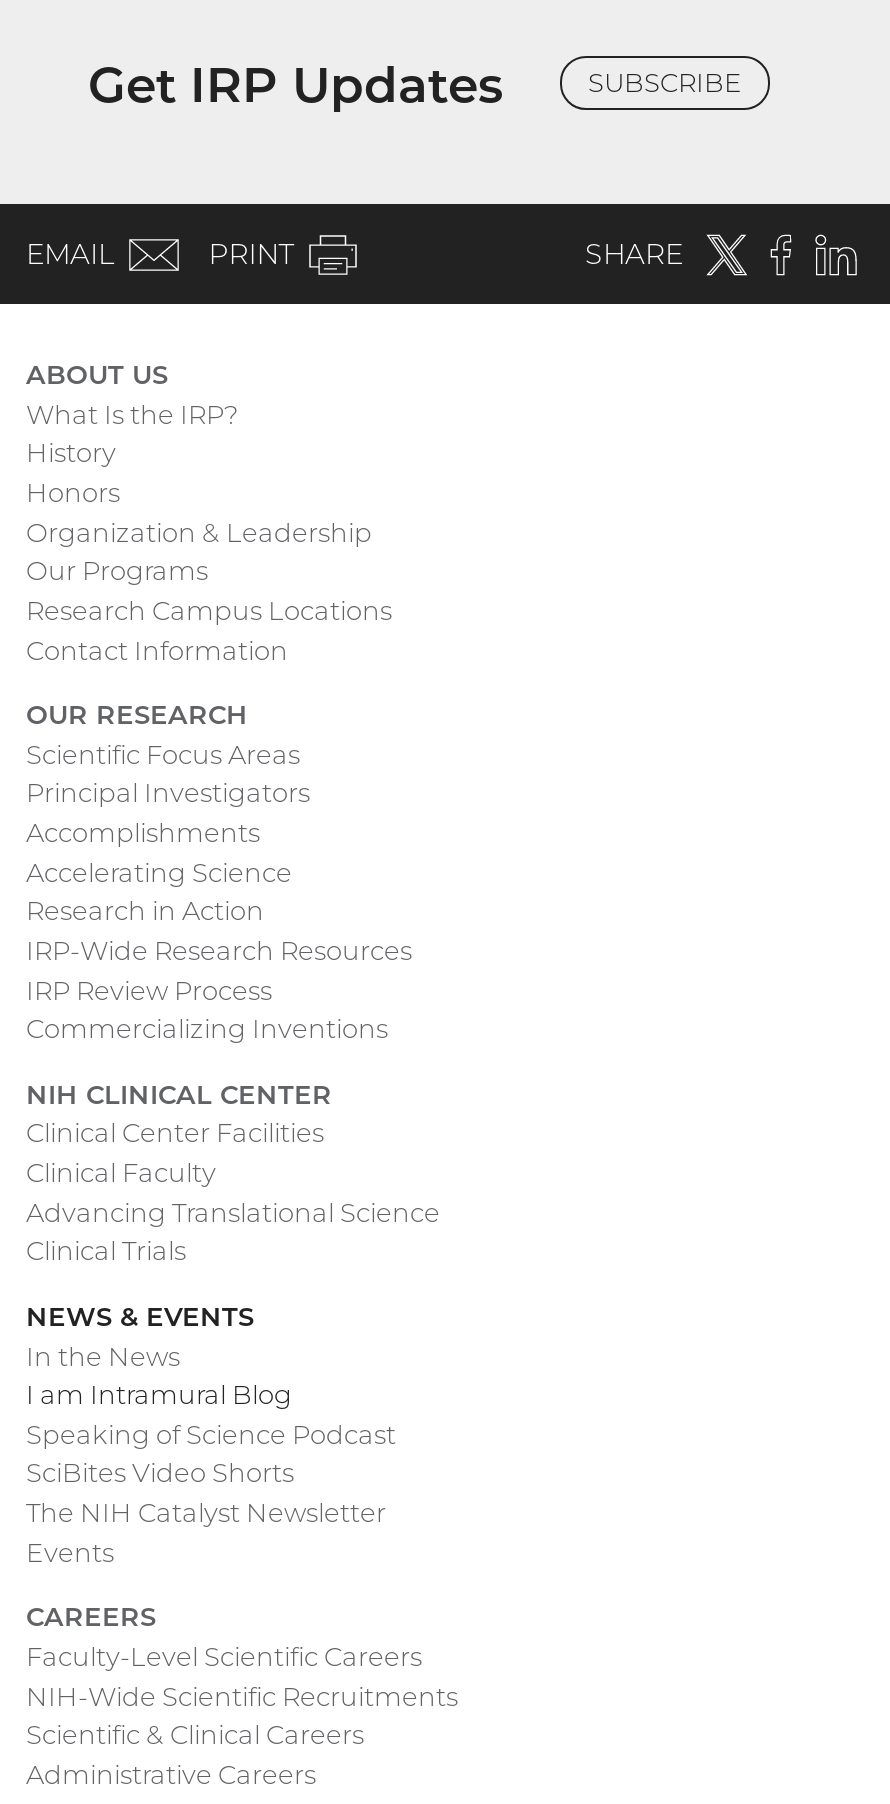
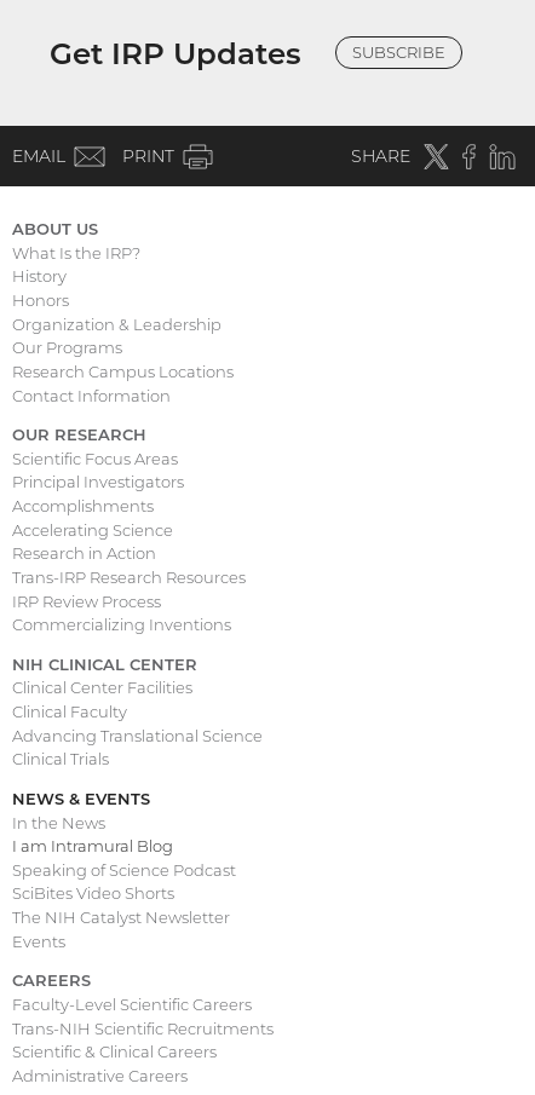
- IRP-Wide Research Resources
+ Trans-IRP Research Resources

- NIH-Wide Scientific Recruitments
+ Trans-NIH Scientific Recruitments
